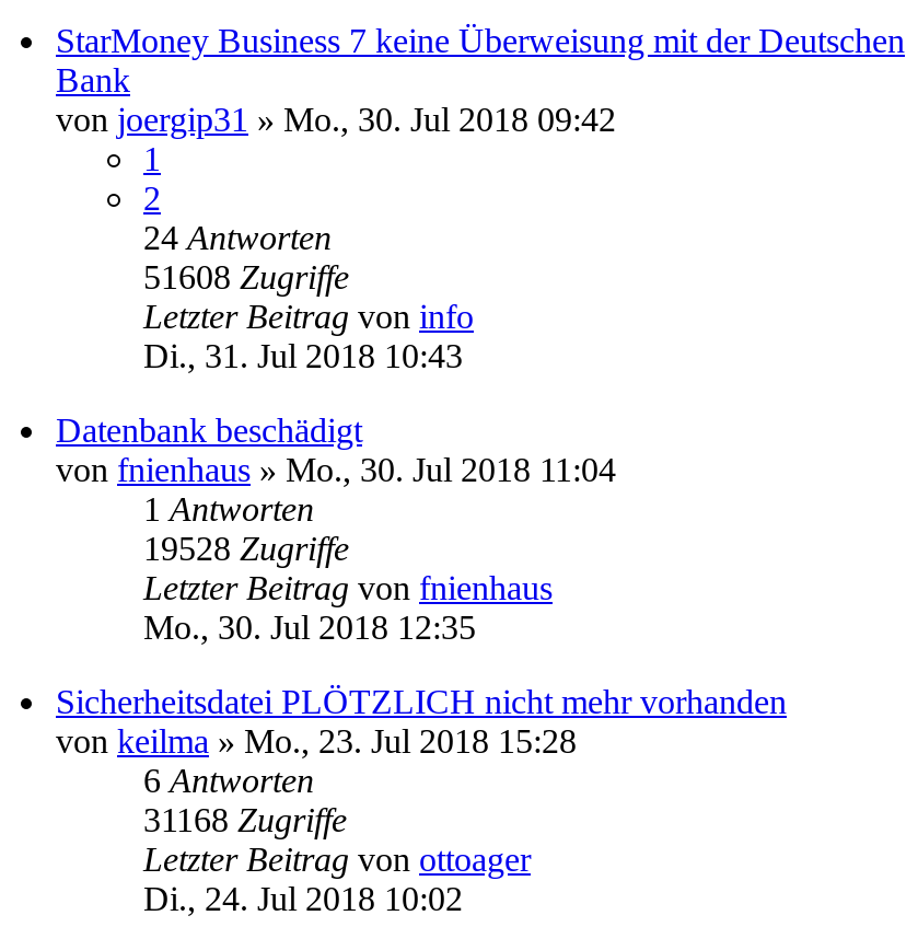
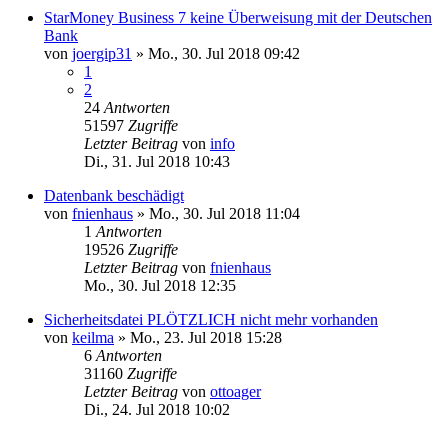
- 51608 Zugriffe
+ 51597 Zugriffe

- 19528 Zugriffe
+ 19526 Zugriffe

- 31168 Zugriffe
+ 31160 Zugriffe
